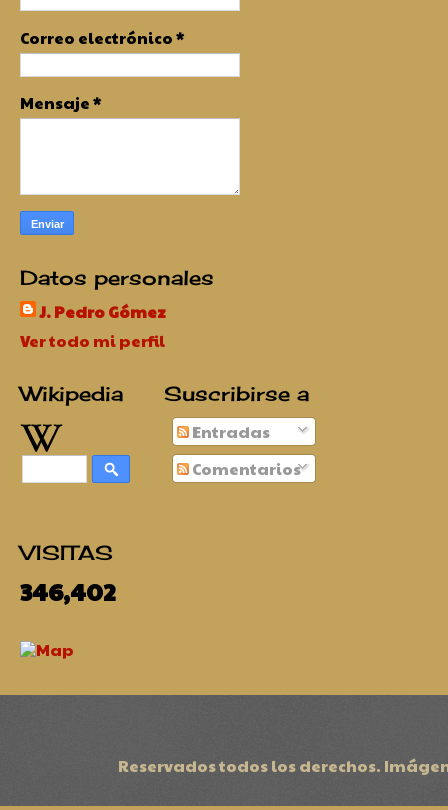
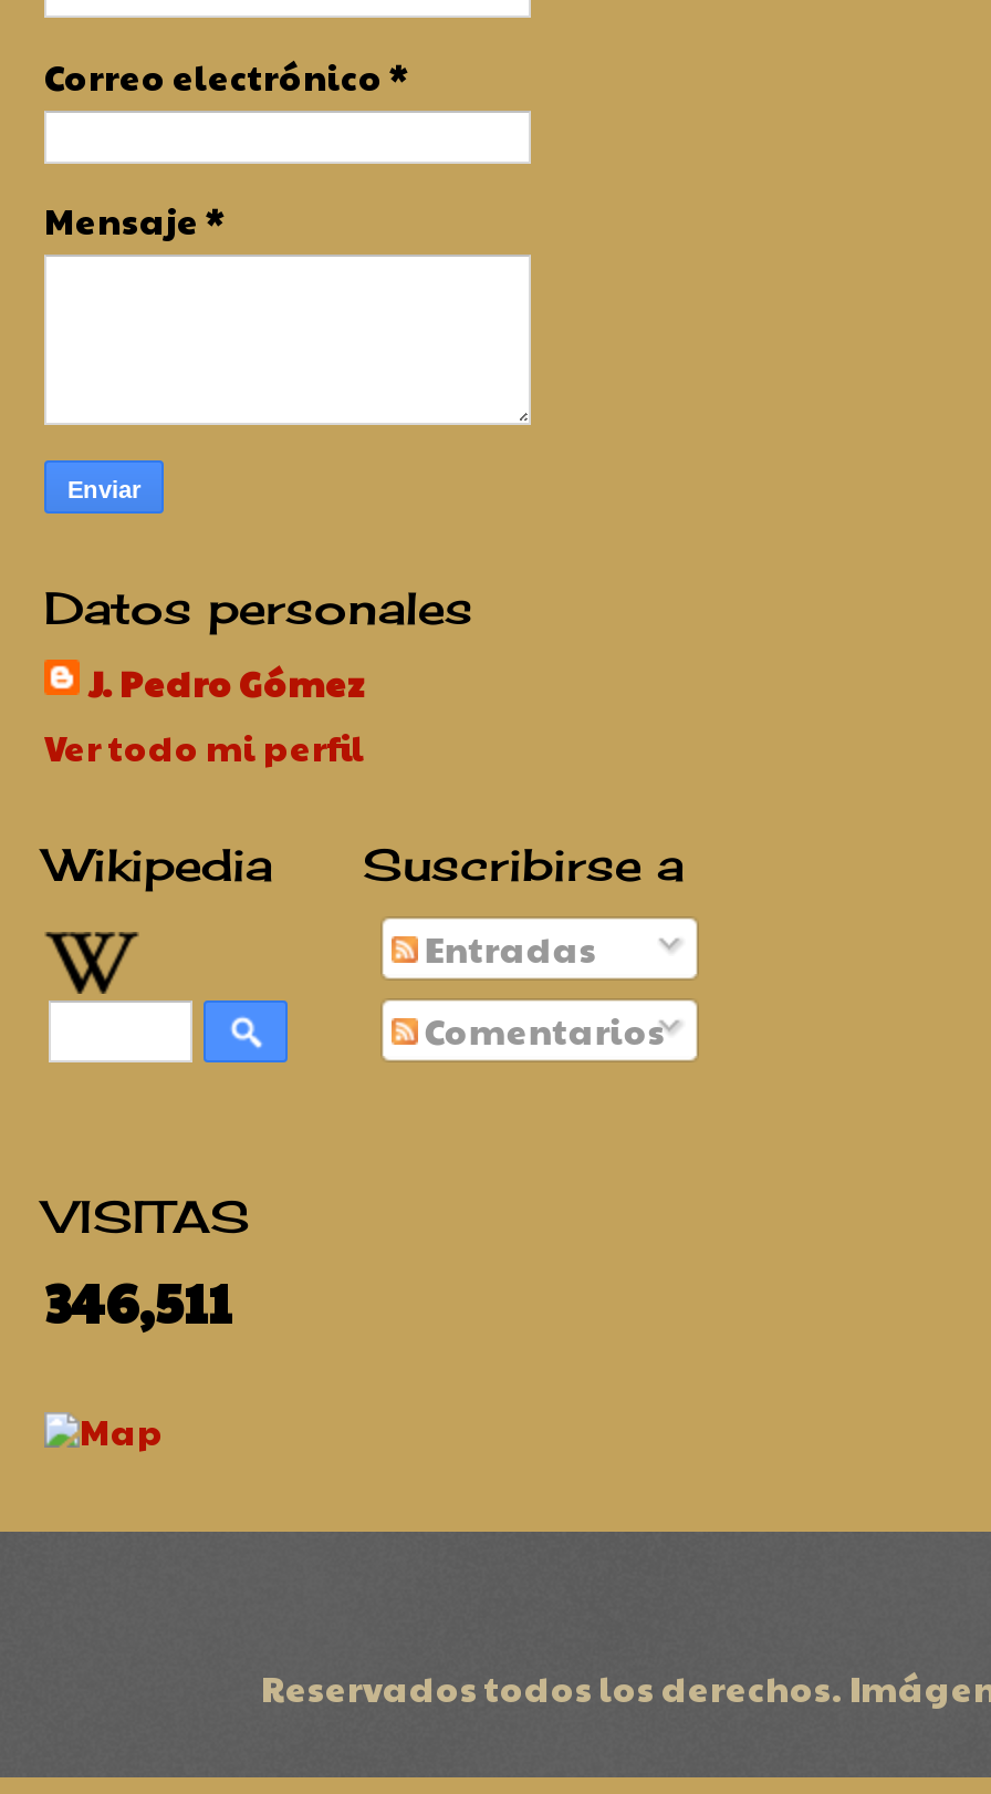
- 346,402
+ 346,511
